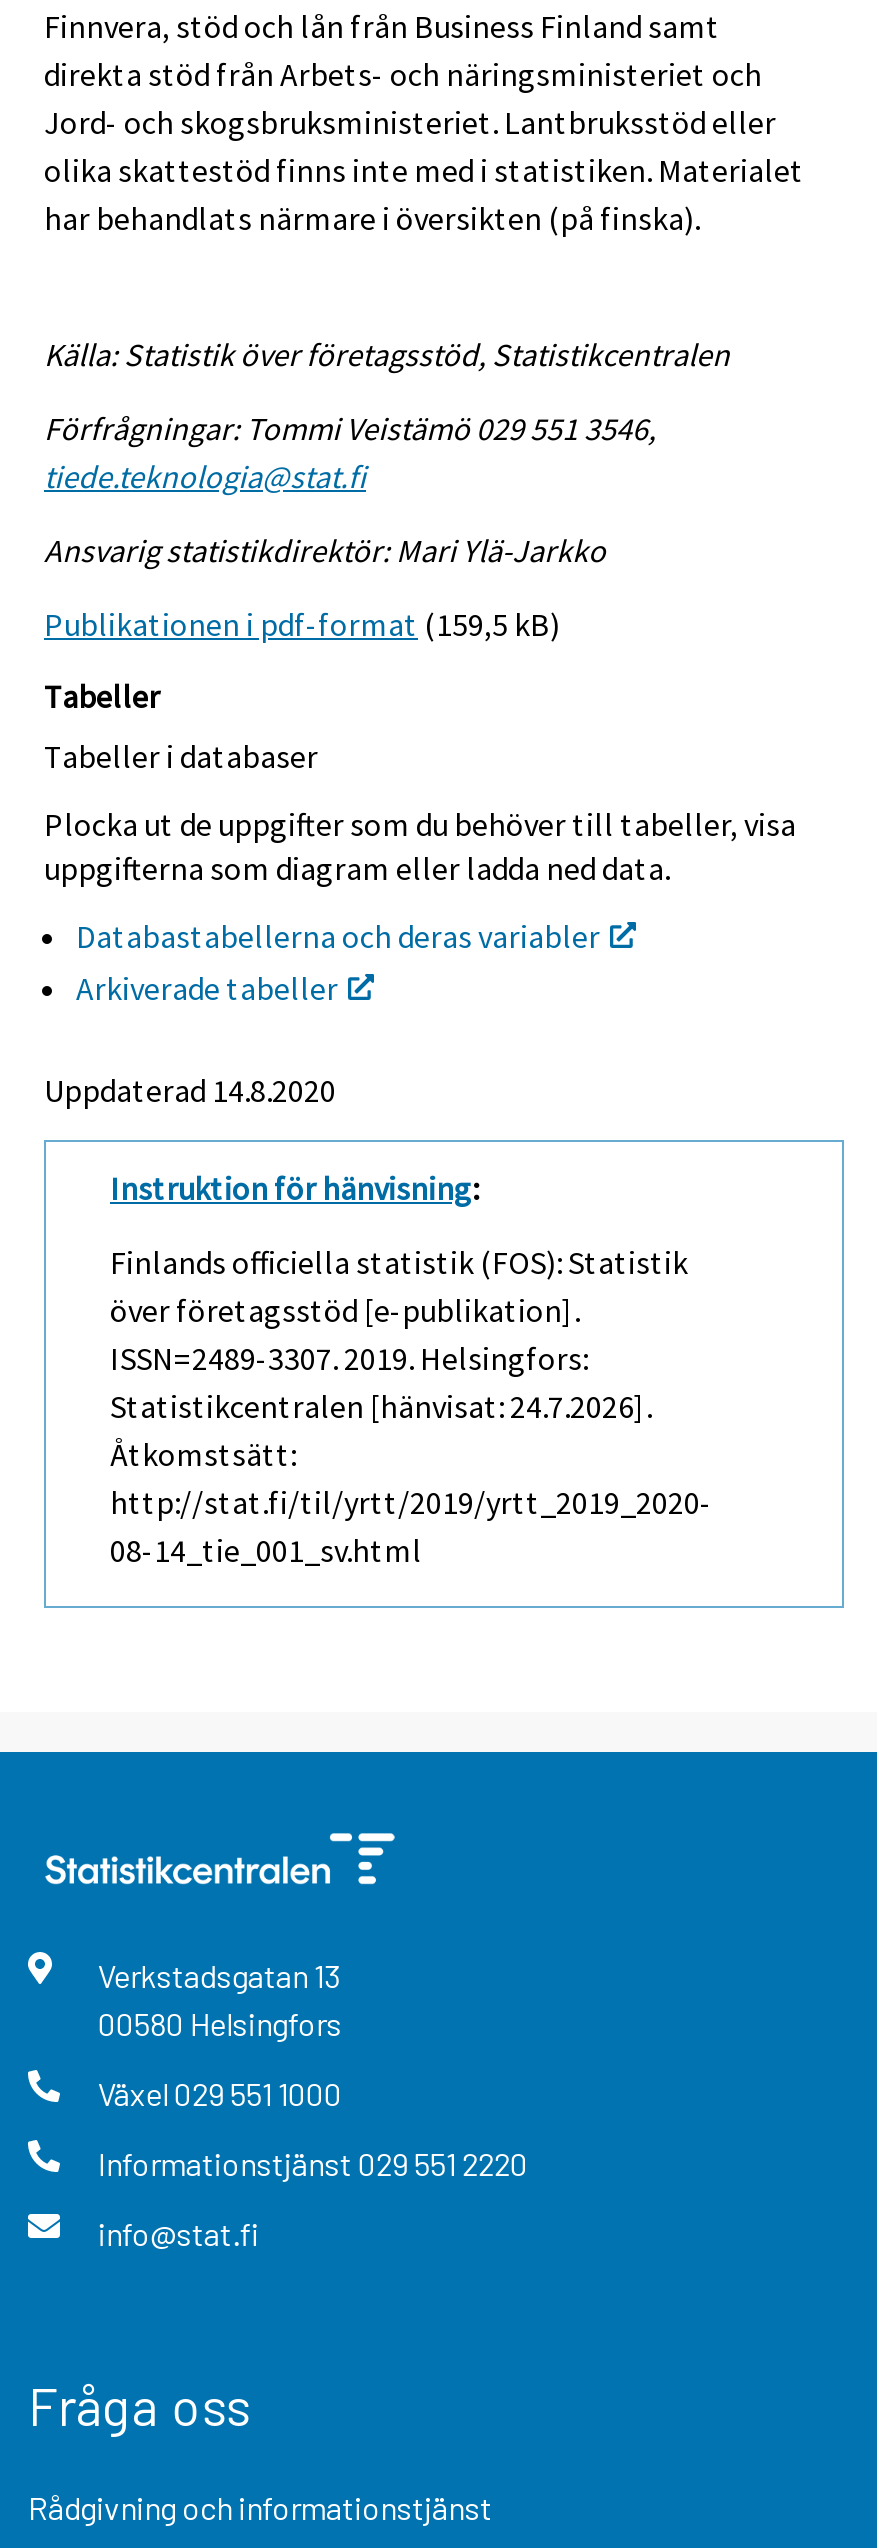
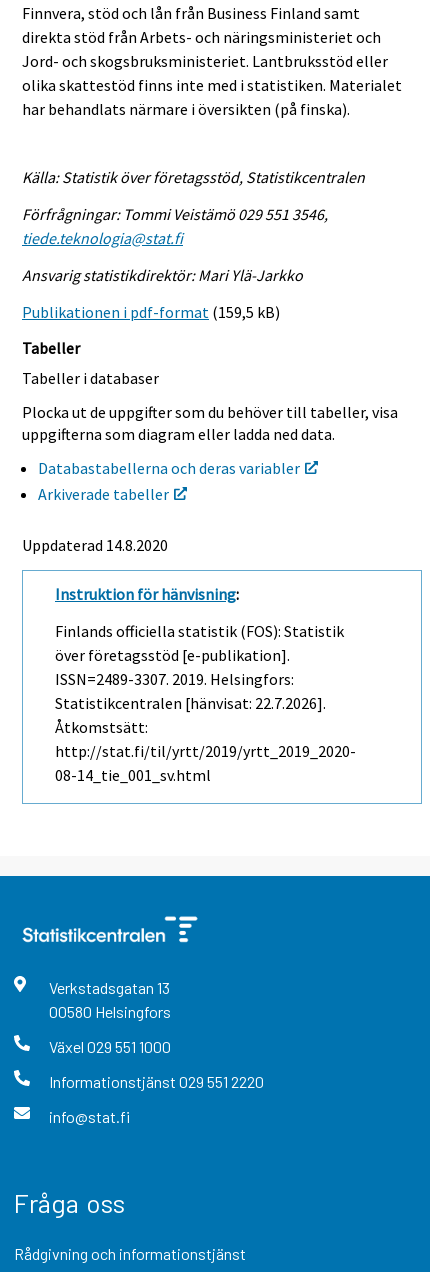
- Statistikcentralen [hänvisat: 24.7.2026].
+ Statistikcentralen [hänvisat: 22.7.2026].
